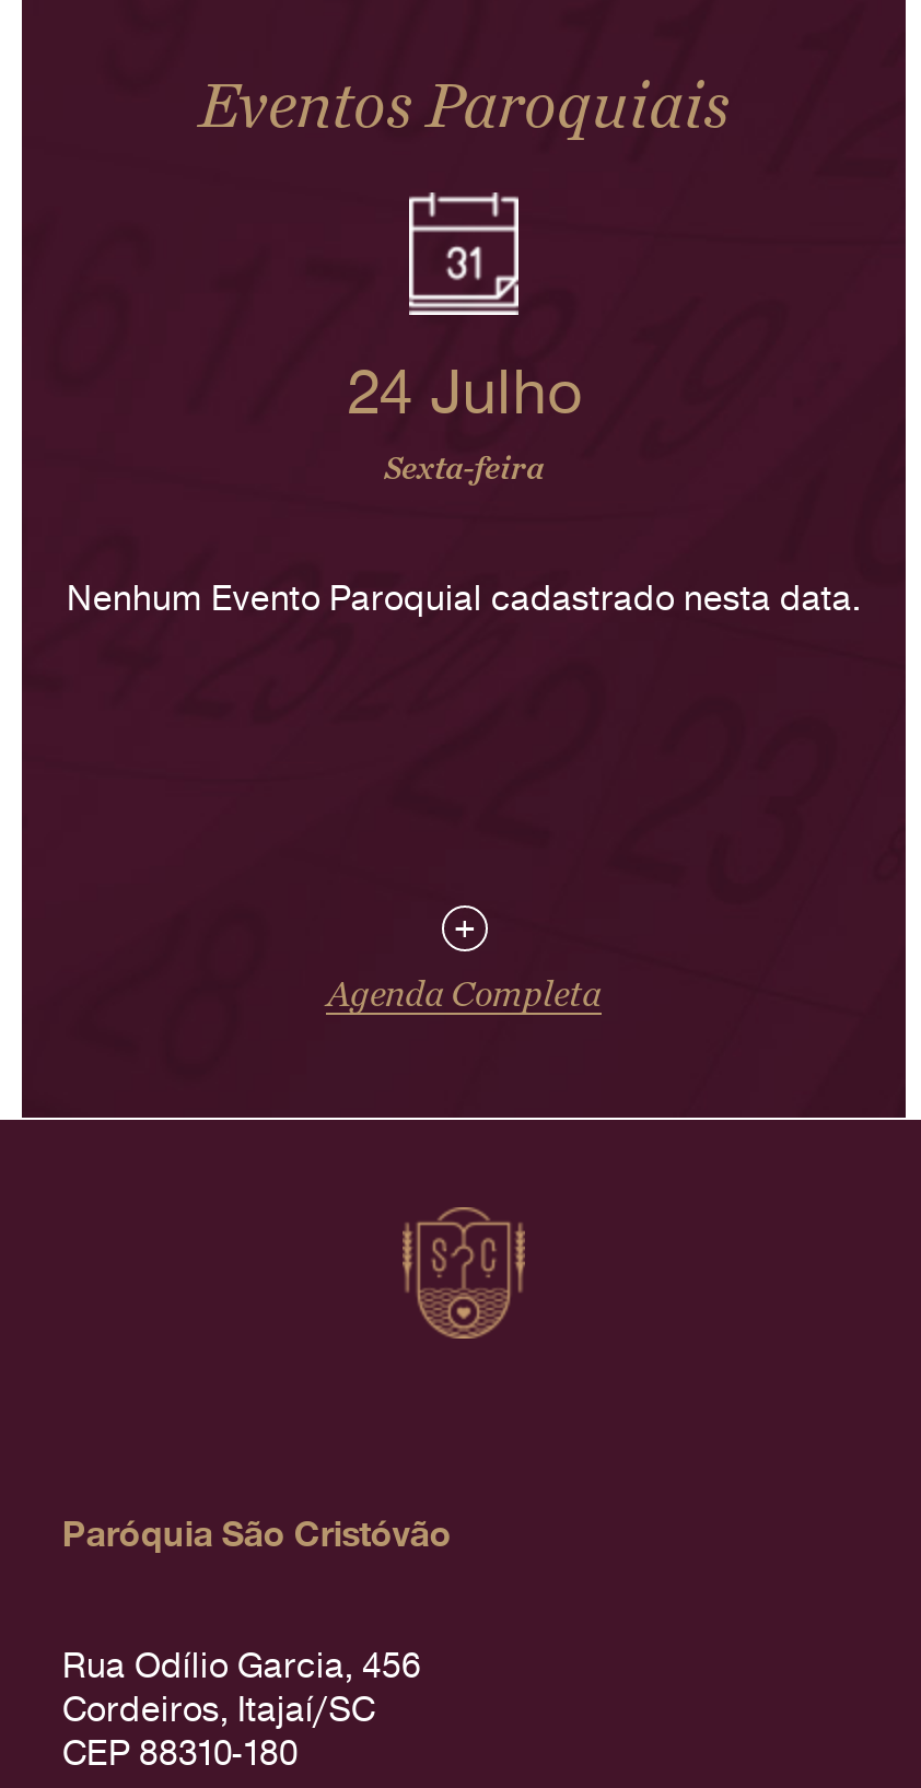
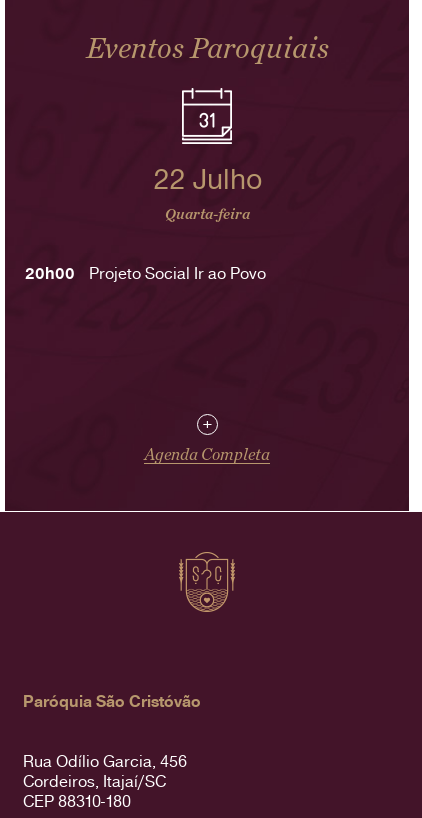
- 24 Julho
- Sexta-feira
+ 22 Julho
+ Quarta-feira

- Nenhum Evento Paroquial cadastrado nesta data.
+ 20h00
+ Projeto Social Ir ao Povo
